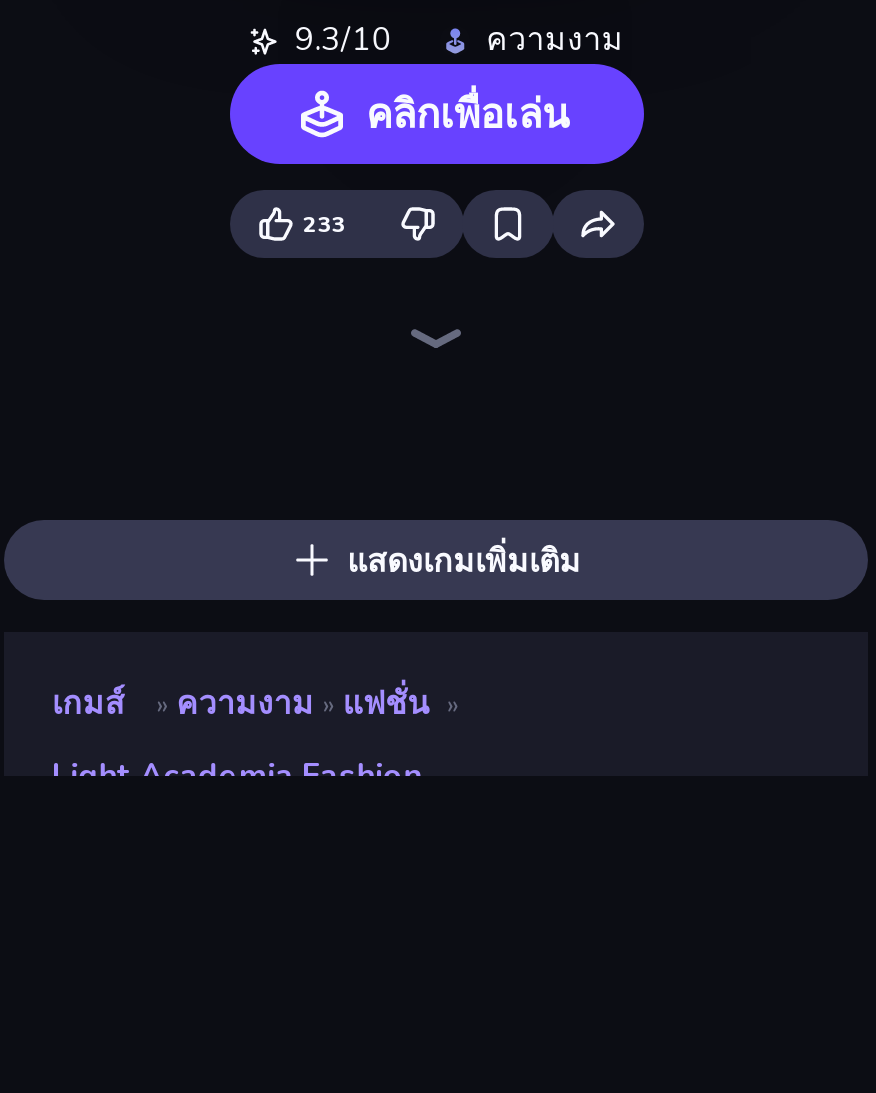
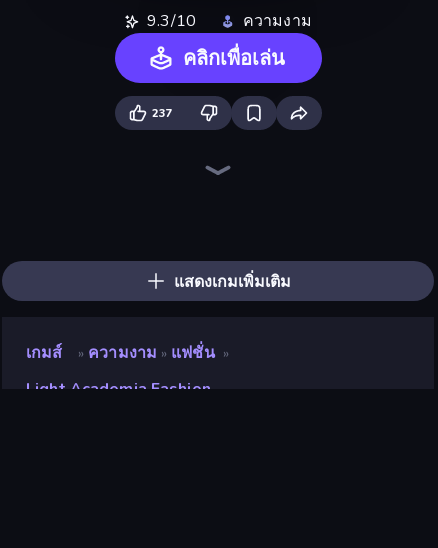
- 233
+ 237
